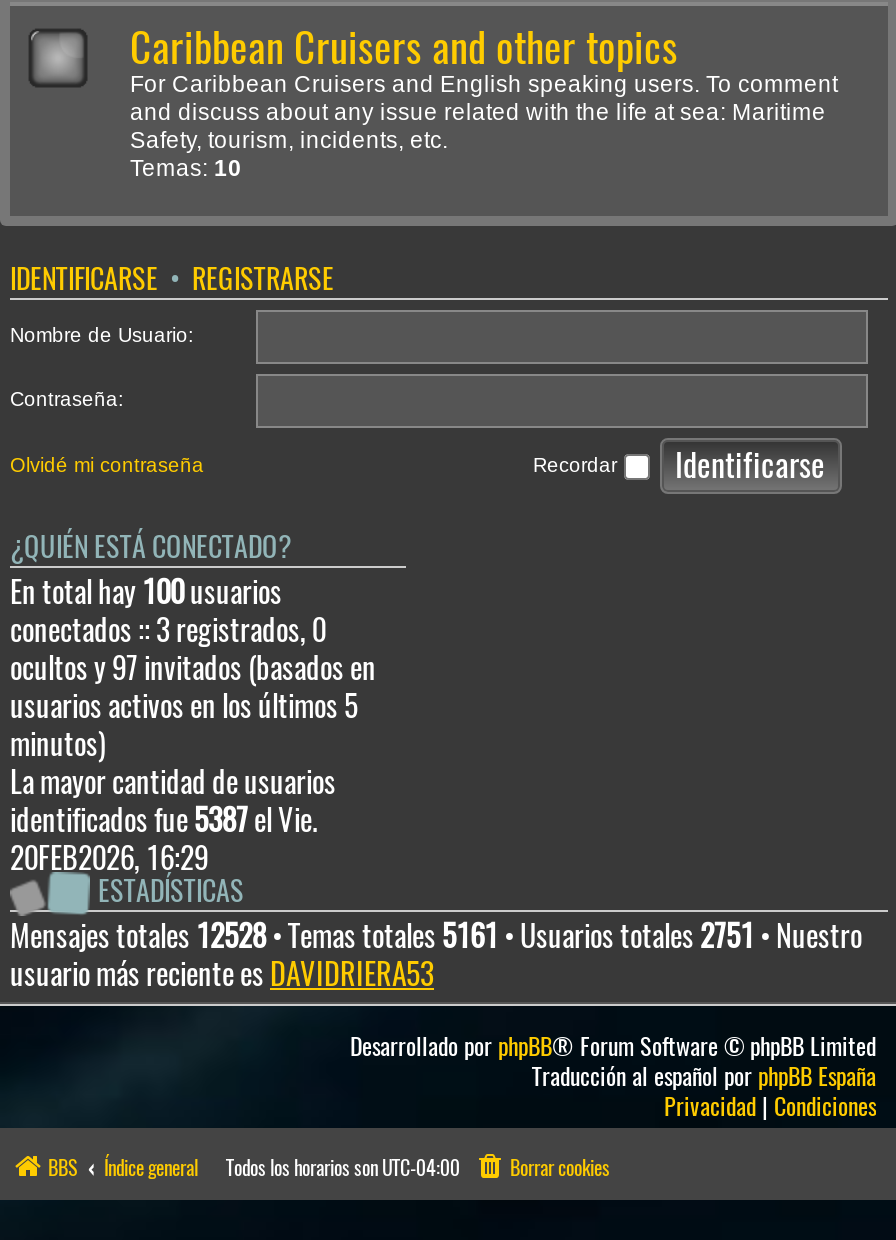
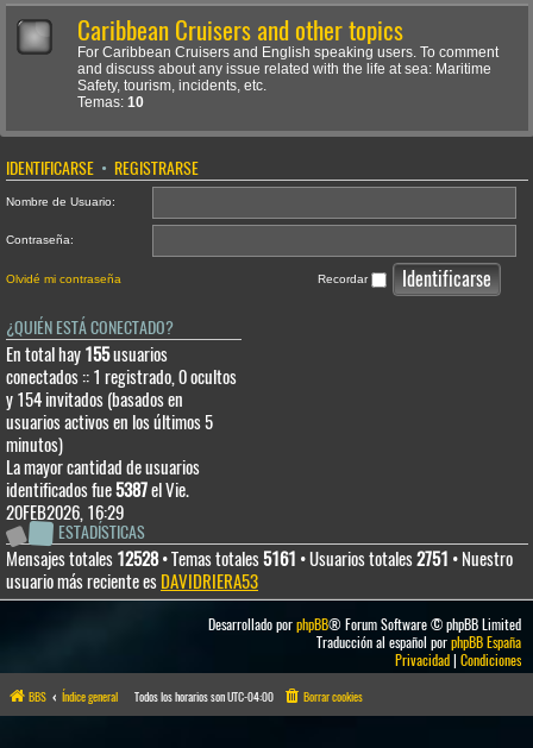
- En total hay 100usuarios
- conectados :: 3 registrados, 0
- ocultos y 97 invitados (basados en
+ En total hay 155usuarios
+ conectados :: 1 registrado, 0 ocultos
+ y 154 invitados (basados en
